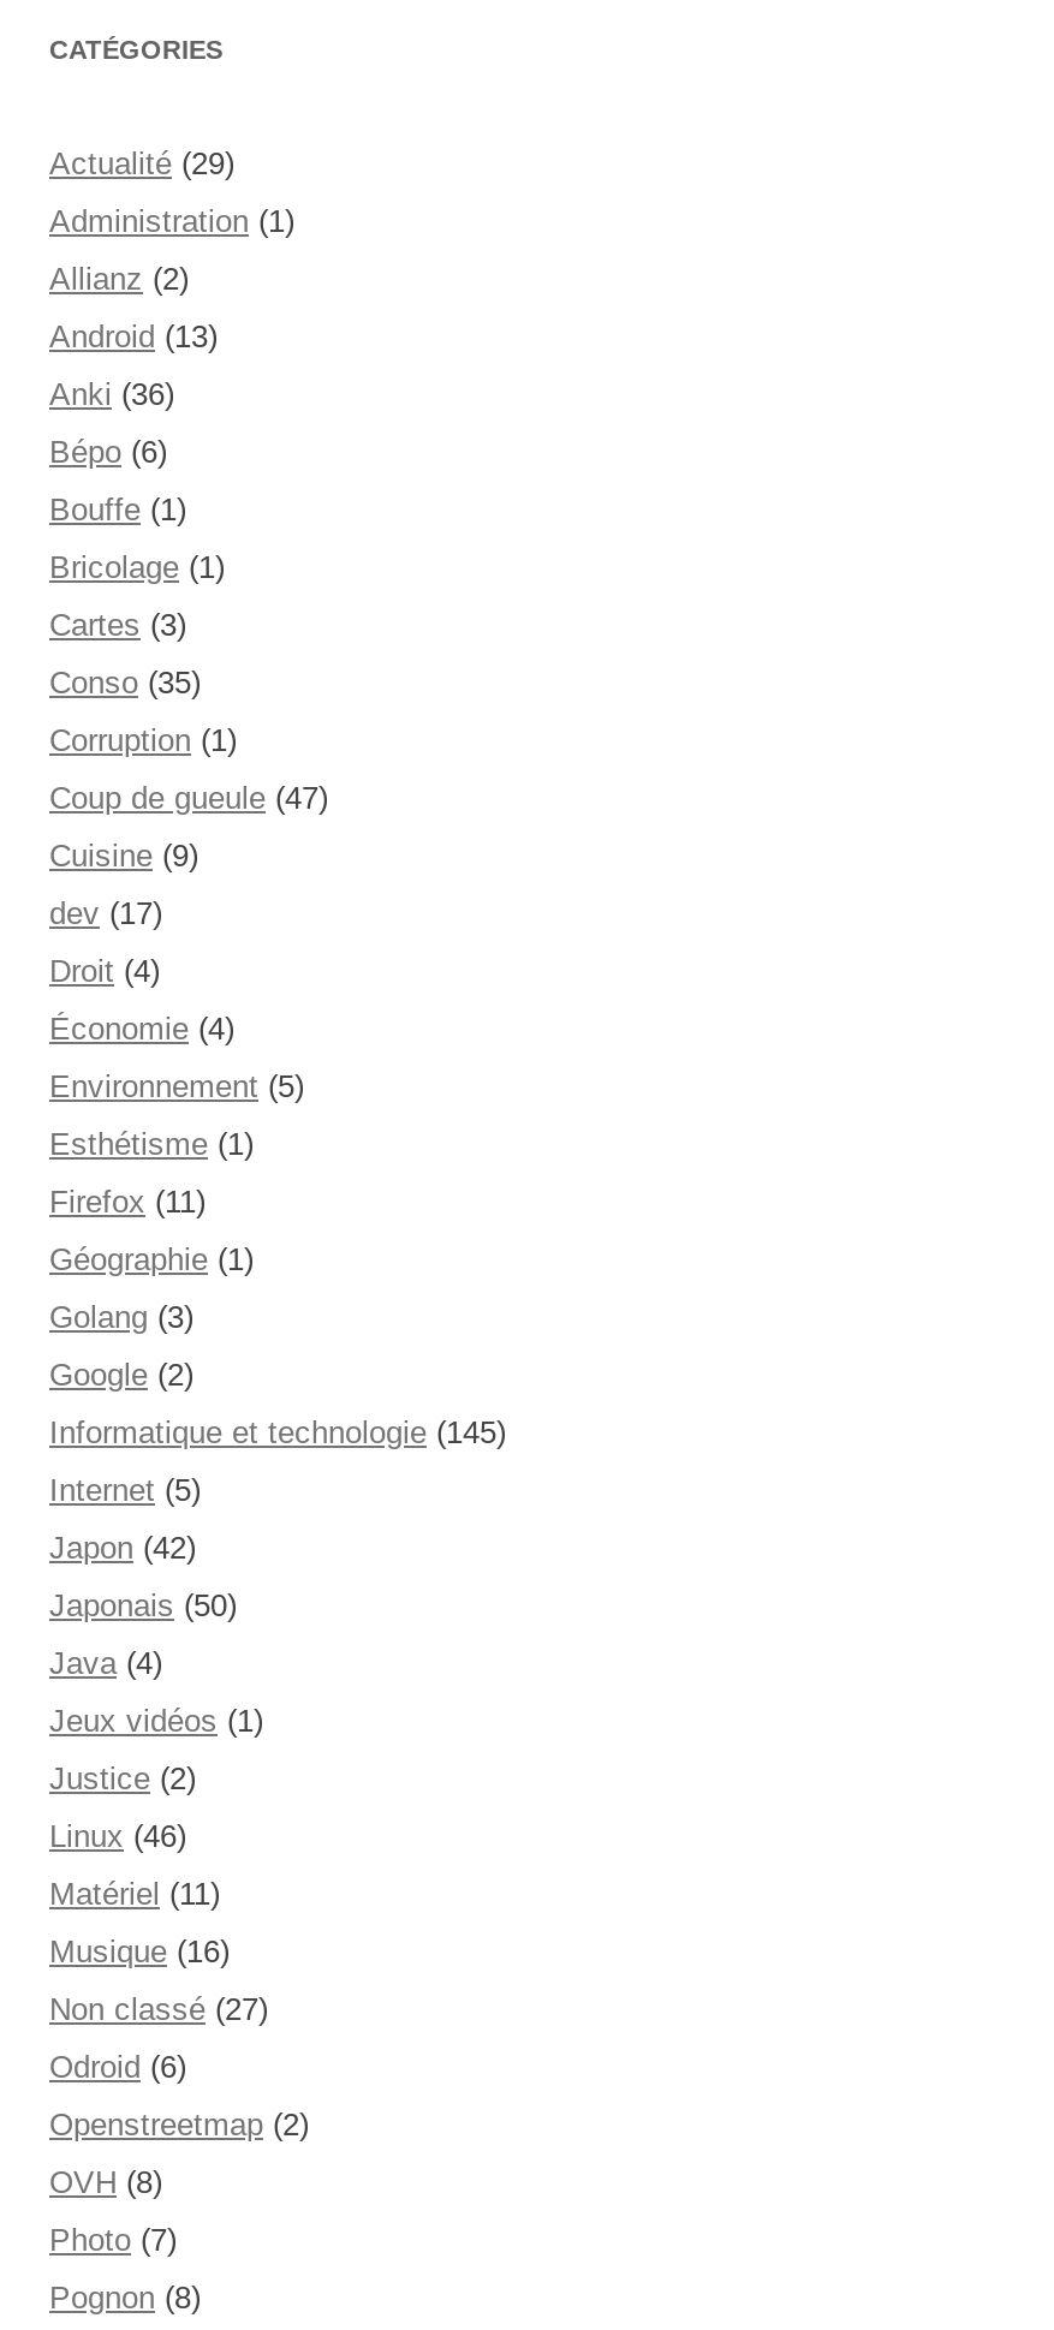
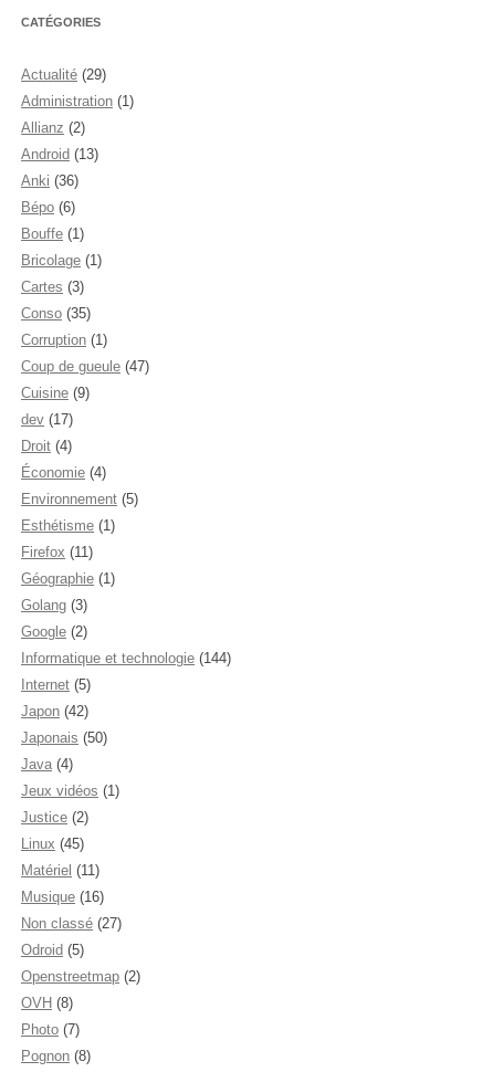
- Informatique et technologie (145)
+ Informatique et technologie (144)

- Linux (46)
+ Linux (45)

- Odroid (6)
+ Odroid (5)
